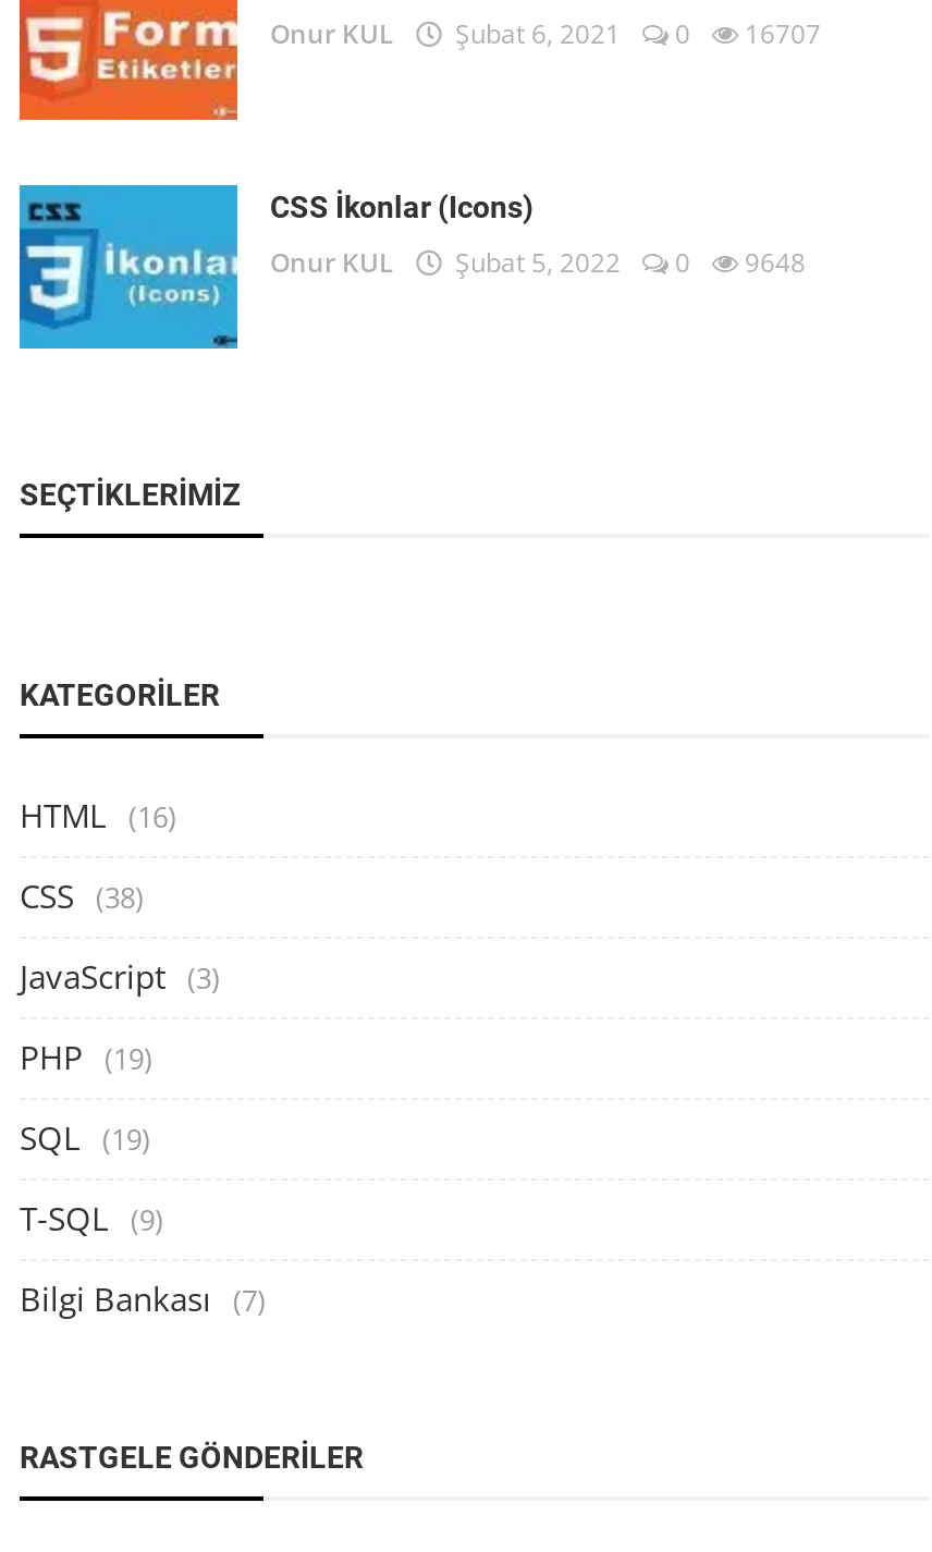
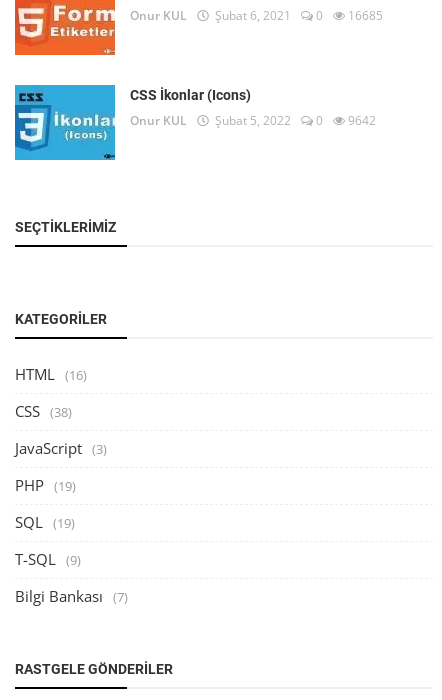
- Onur KUL Şubat 6, 2021 0 16707
+ Onur KUL Şubat 6, 2021 0 16685

- Onur KUL Şubat 5, 2022 0 9648
+ Onur KUL Şubat 5, 2022 0 9642
